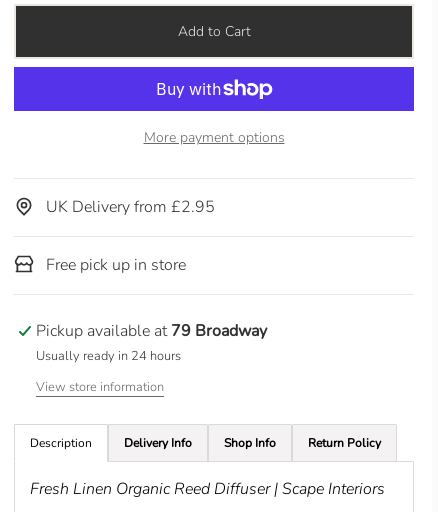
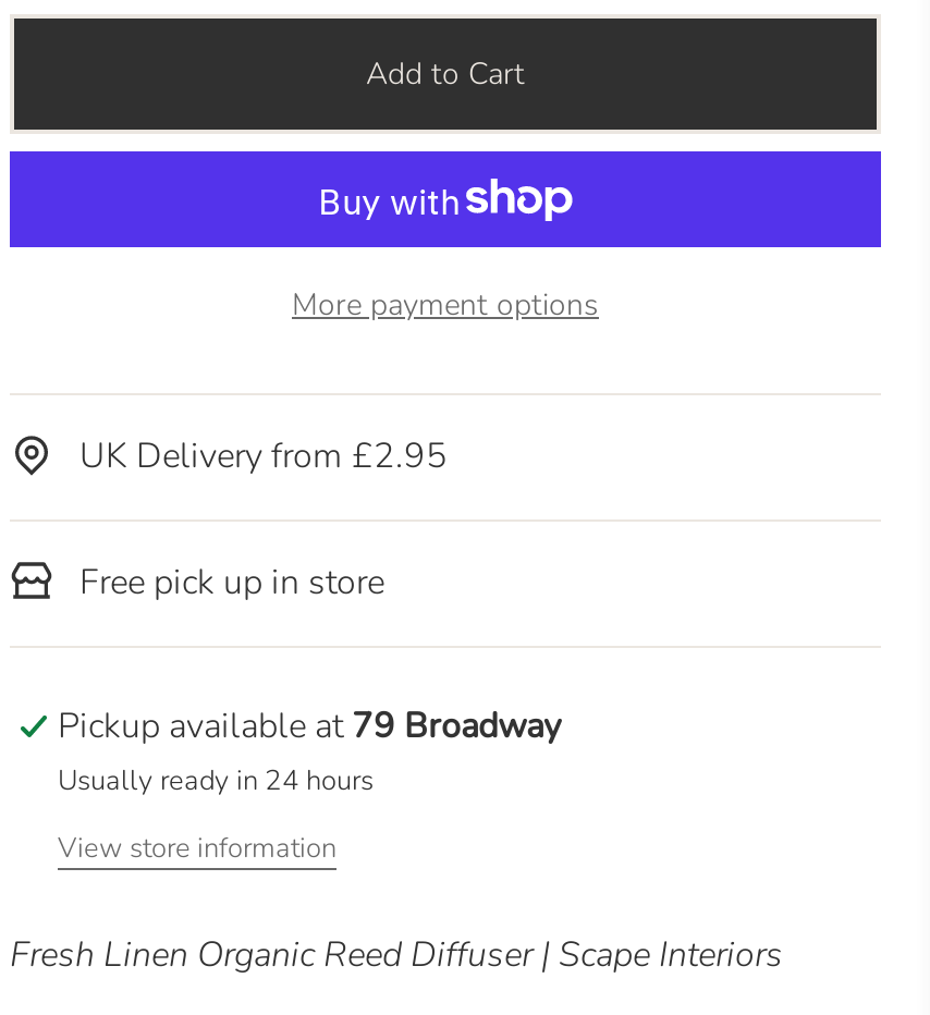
- Description
- Delivery Info
- Shop Info
- Return Policy
